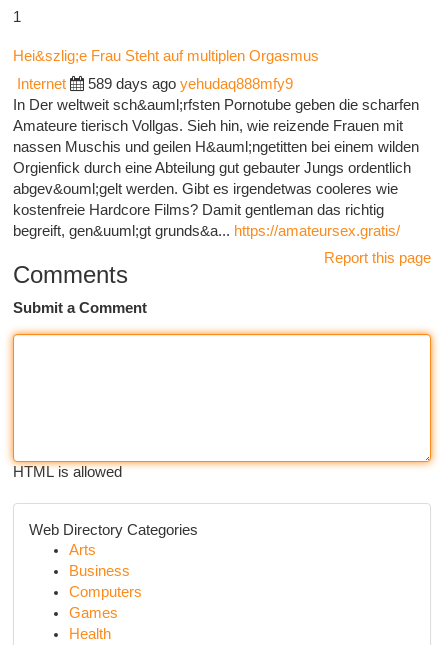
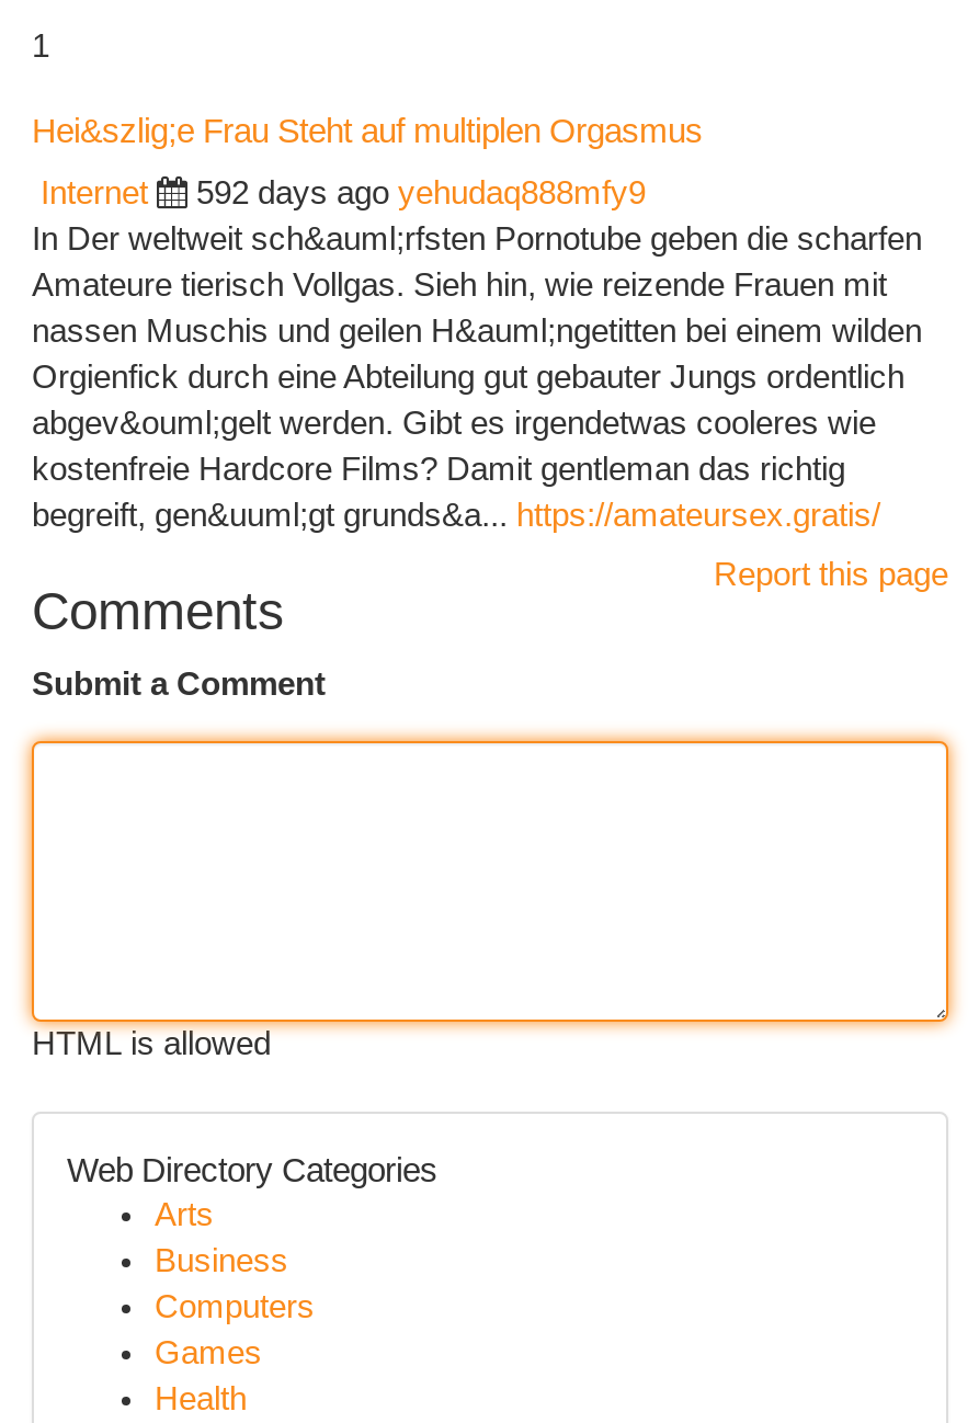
- 589 days ago yehudaq888mfy9
+ 592 days ago yehudaq888mfy9
